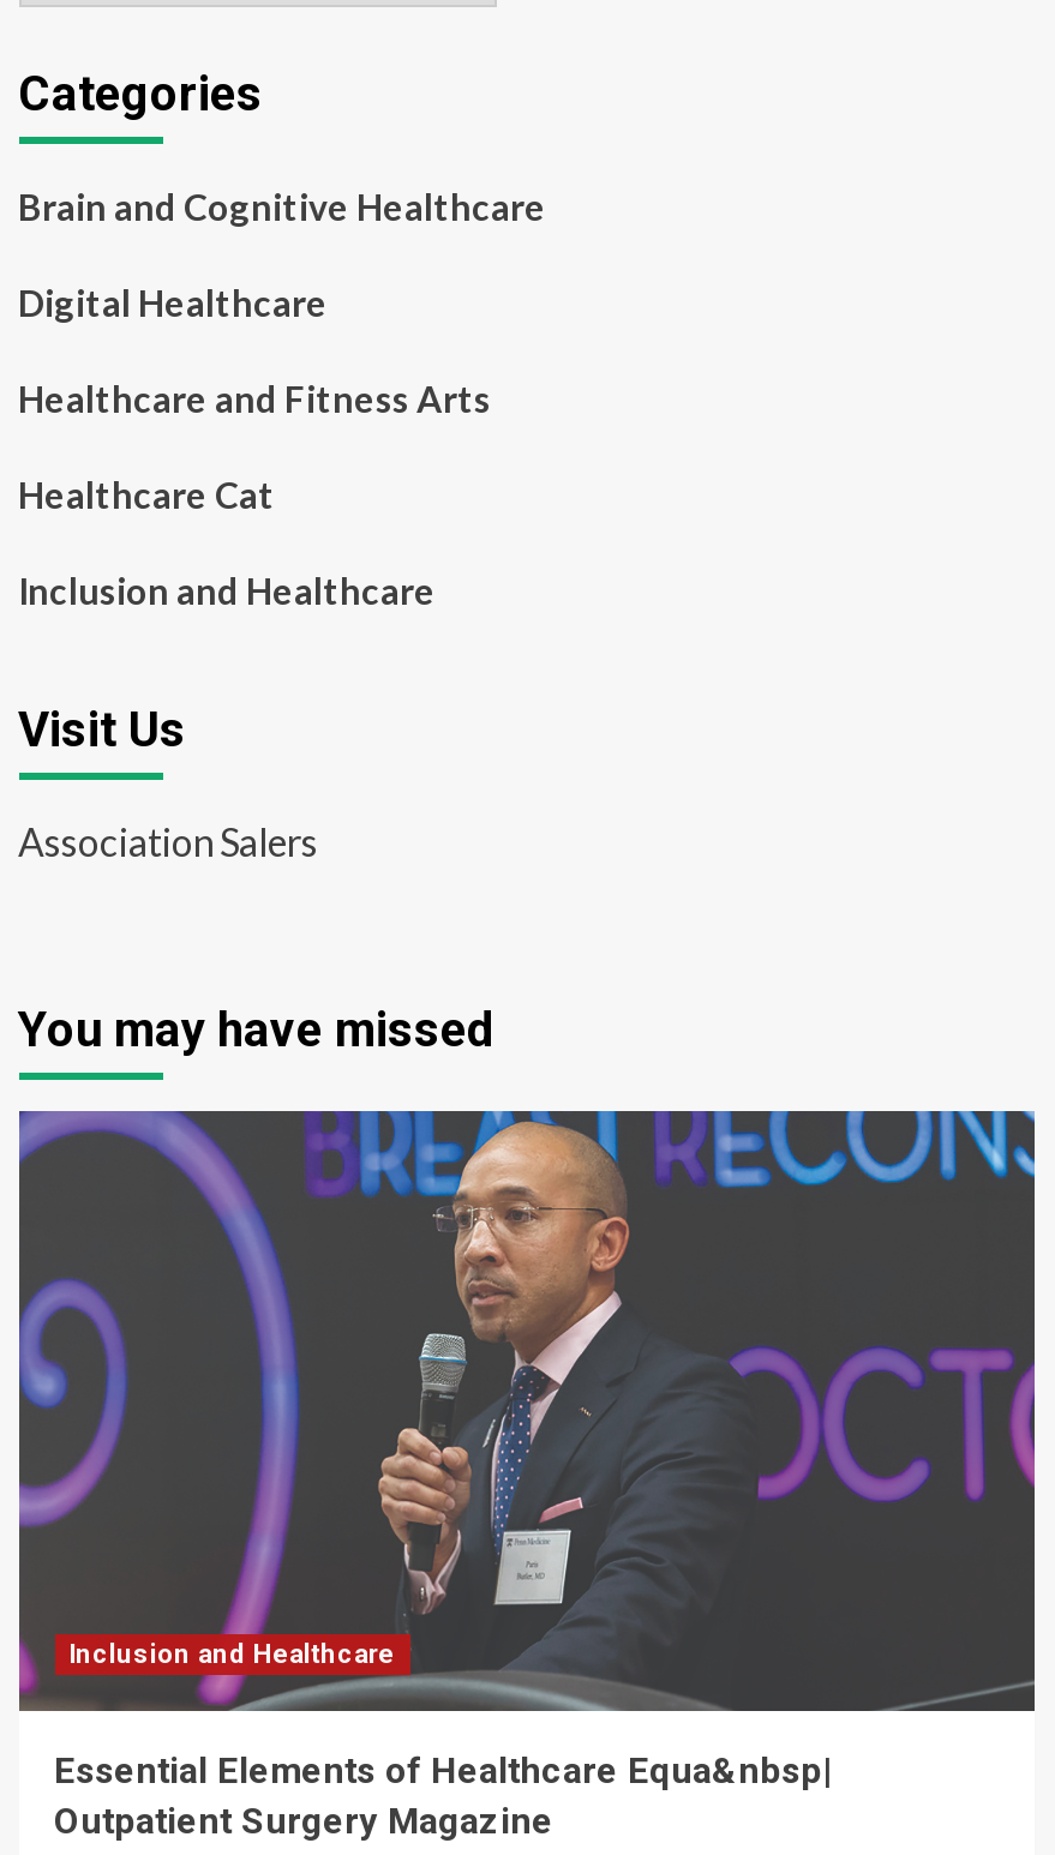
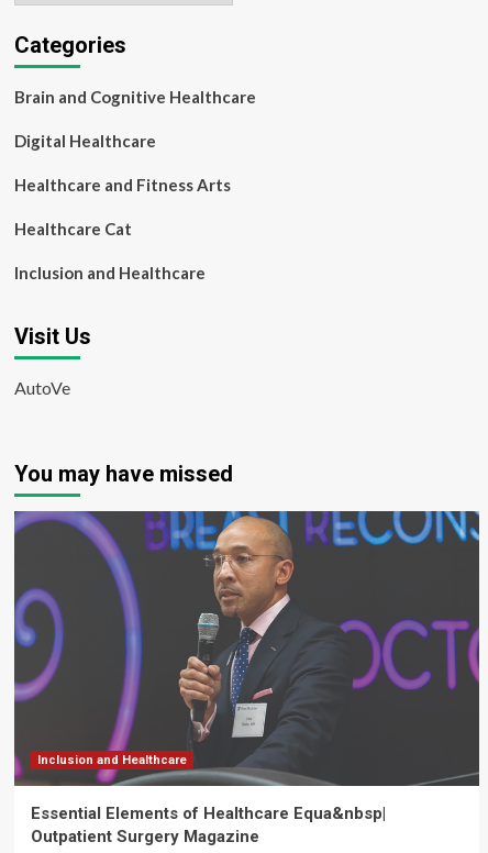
- Association Salers
+ AutoVe
